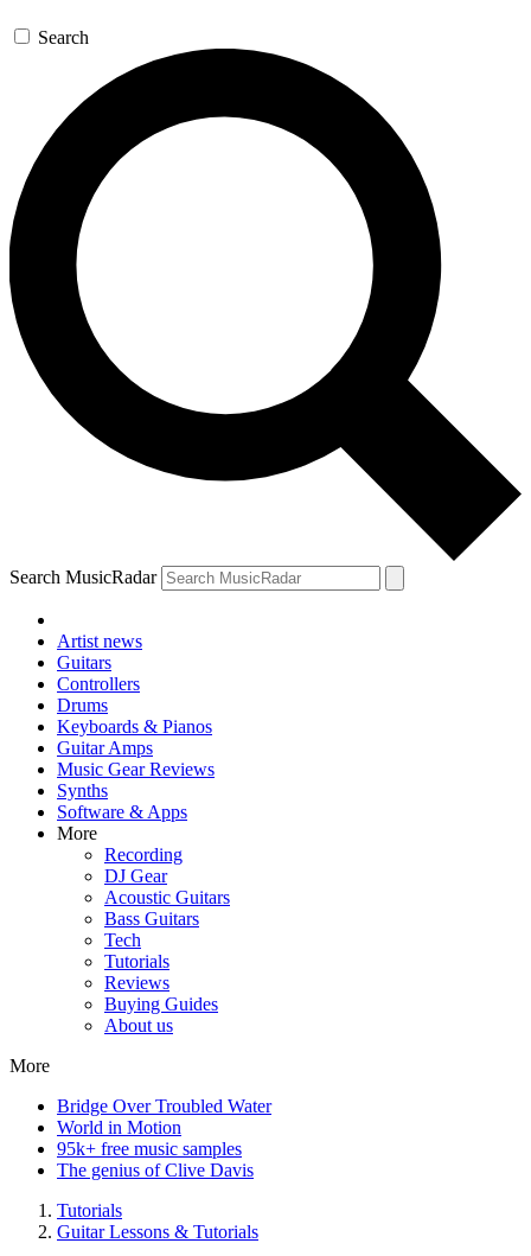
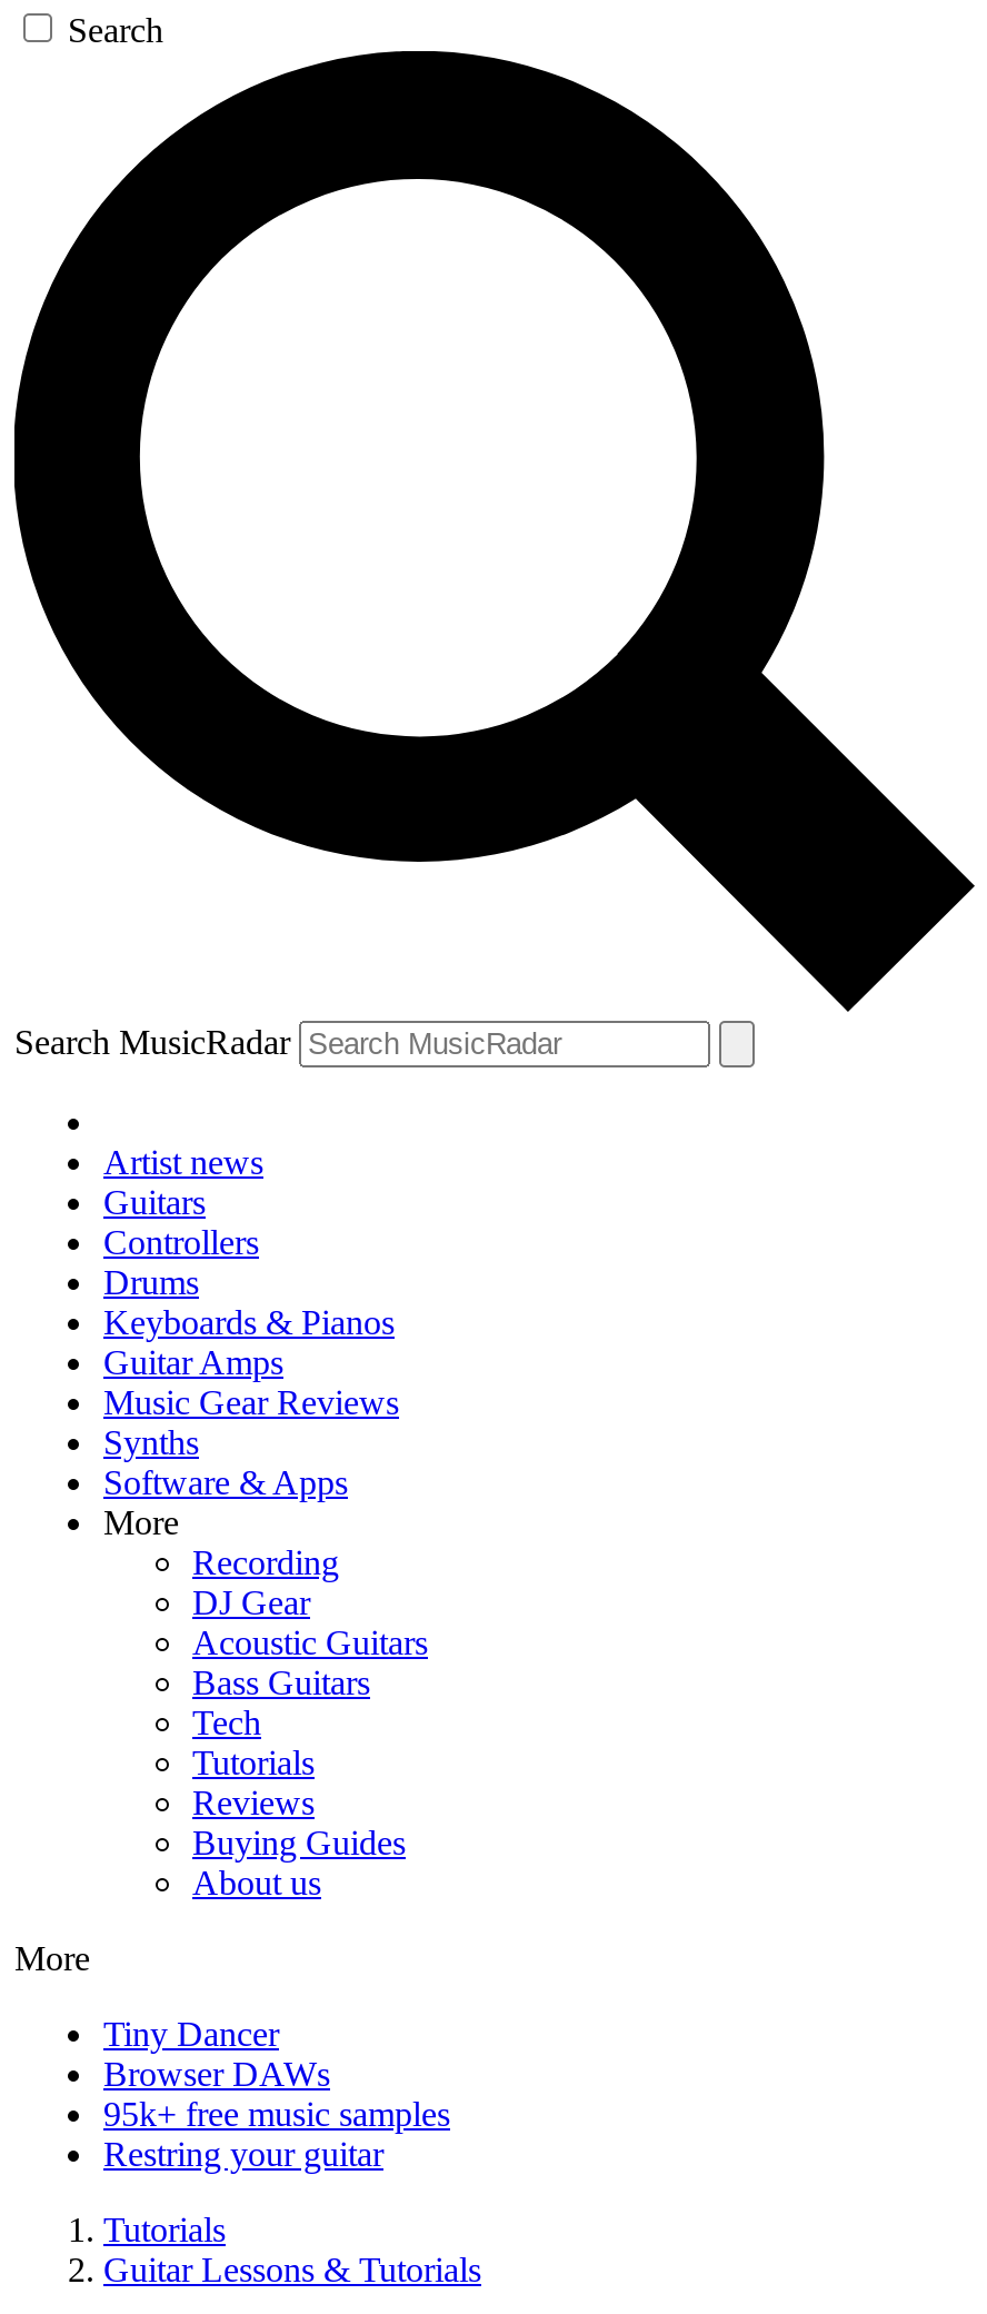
- Bridge Over Troubled Water
- World in Motion
+ Tiny Dancer
+ Browser DAWs

- The genius of Clive Davis
+ Restring your guitar
